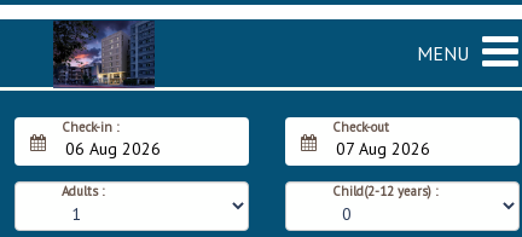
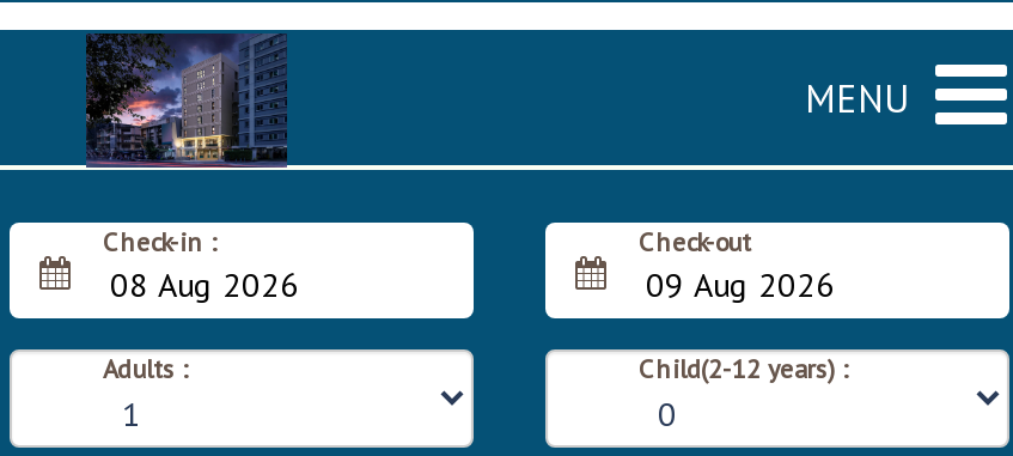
- 06 Aug 2026
+ 08 Aug 2026

- 07 Aug 2026
+ 09 Aug 2026
